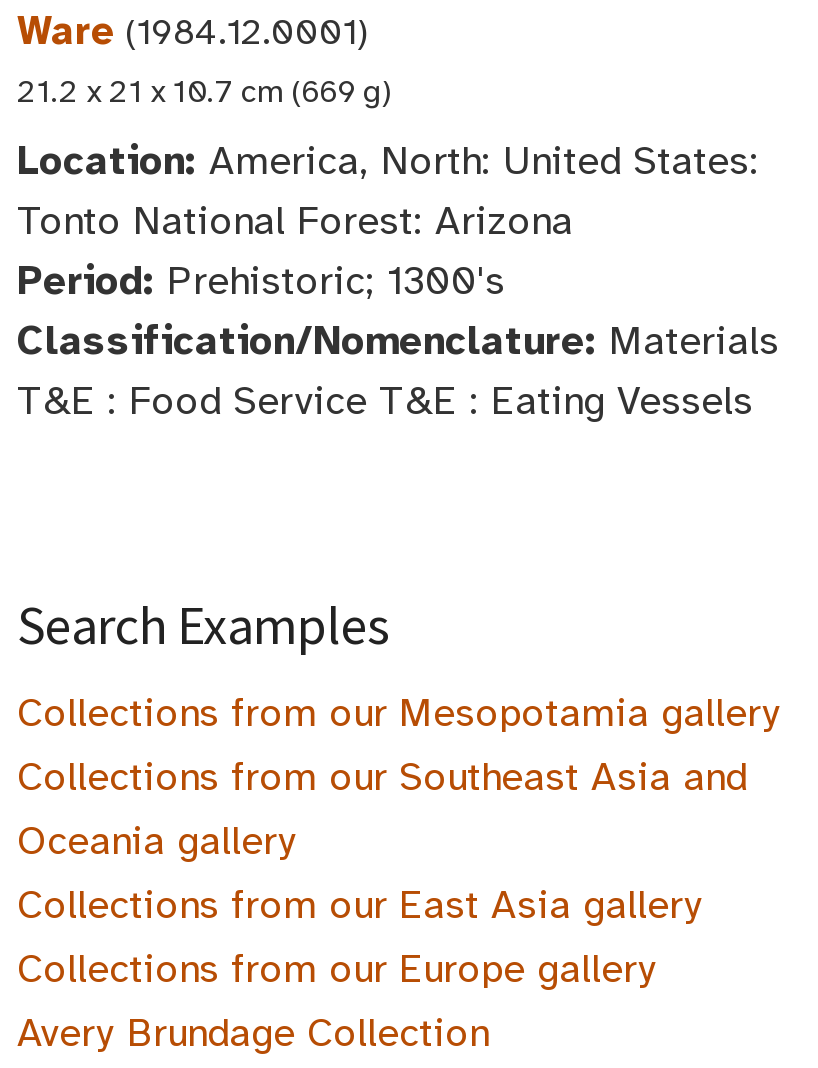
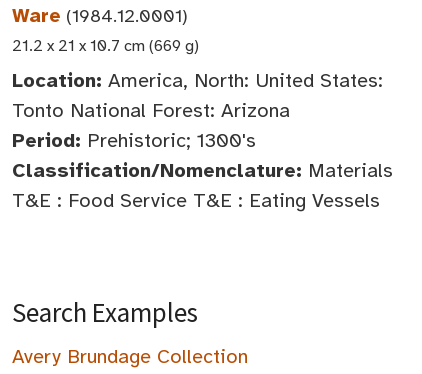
- Collections from our Mesopotamia gallery
- Collections from our Southeast Asia and
- Oceania gallery
- Collections from our East Asia gallery
- Collections from our Europe gallery
